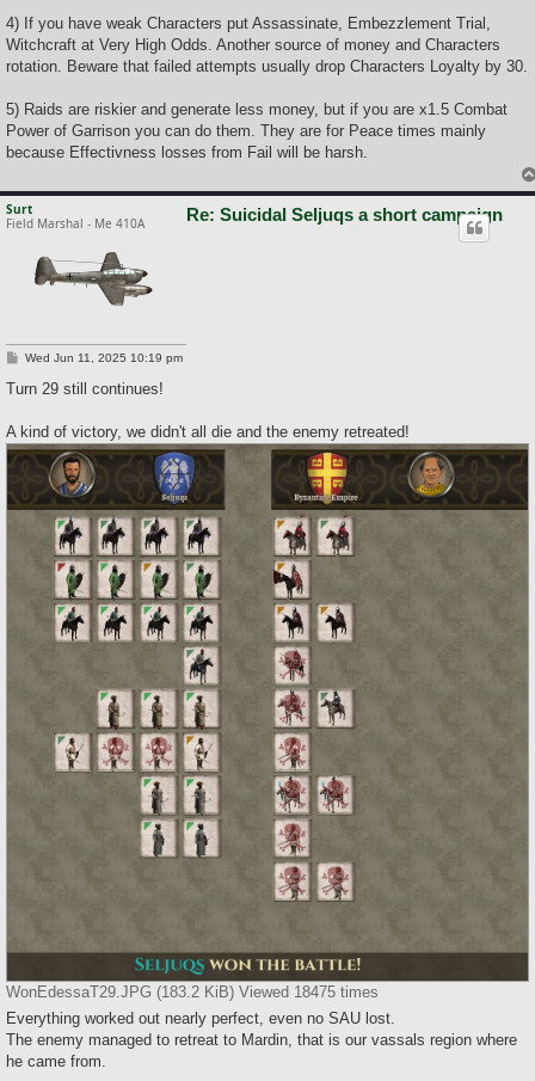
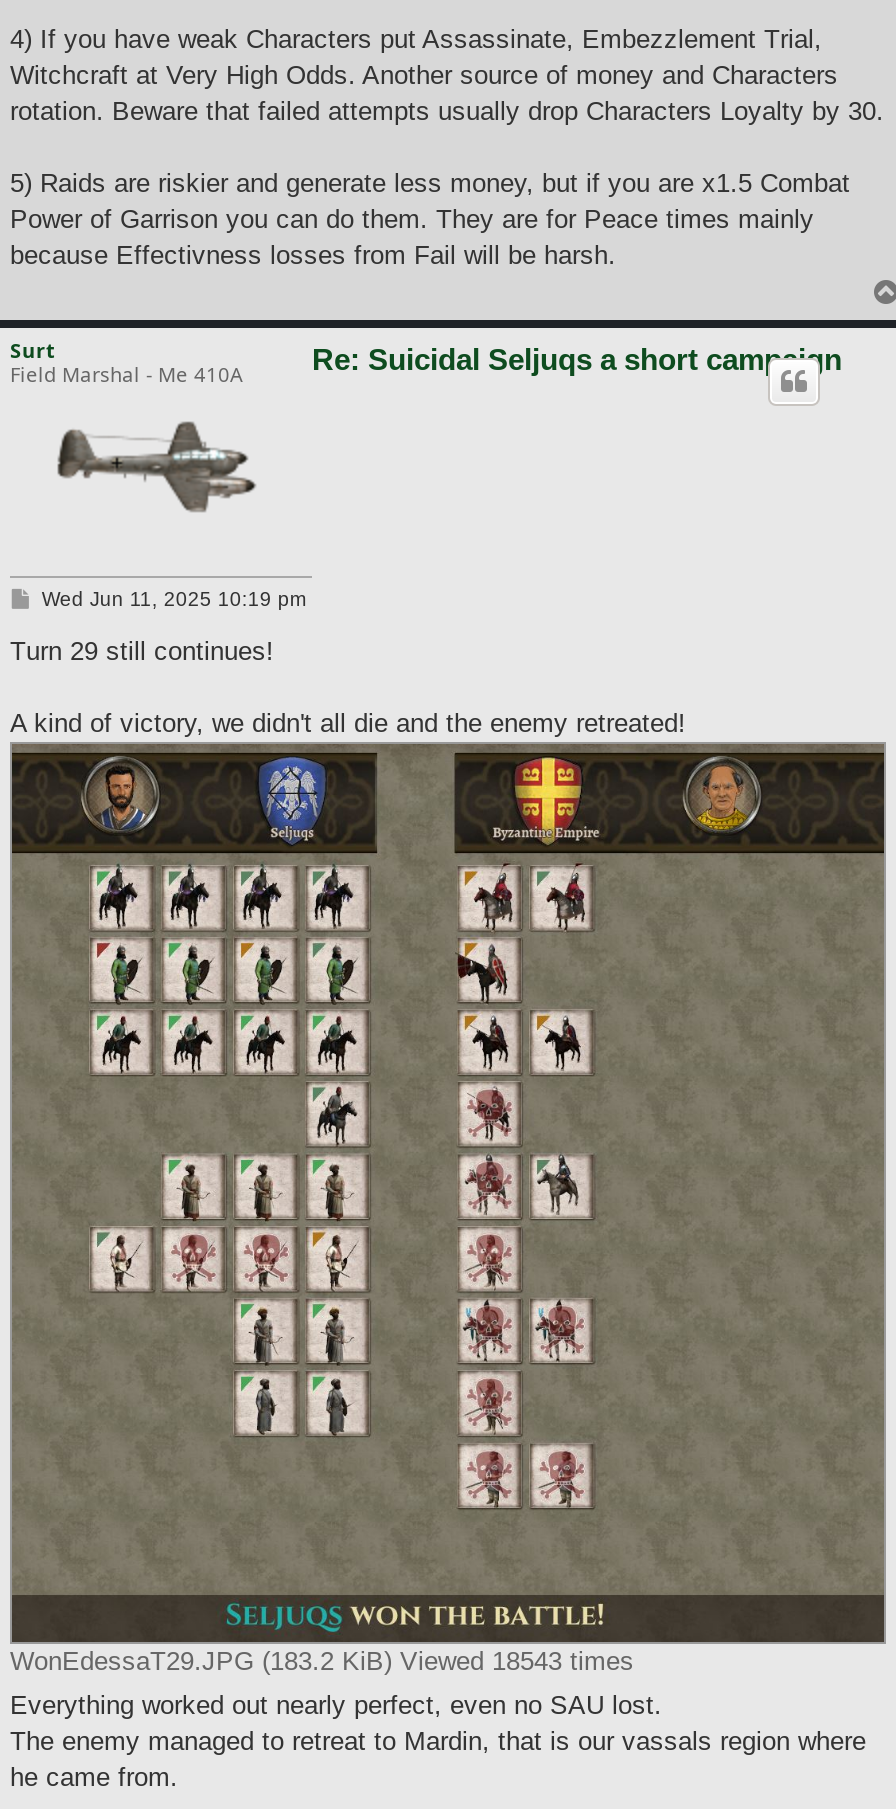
- WonEdessaT29.JPG (183.2 KiB) Viewed 18475 times
+ WonEdessaT29.JPG (183.2 KiB) Viewed 18543 times
